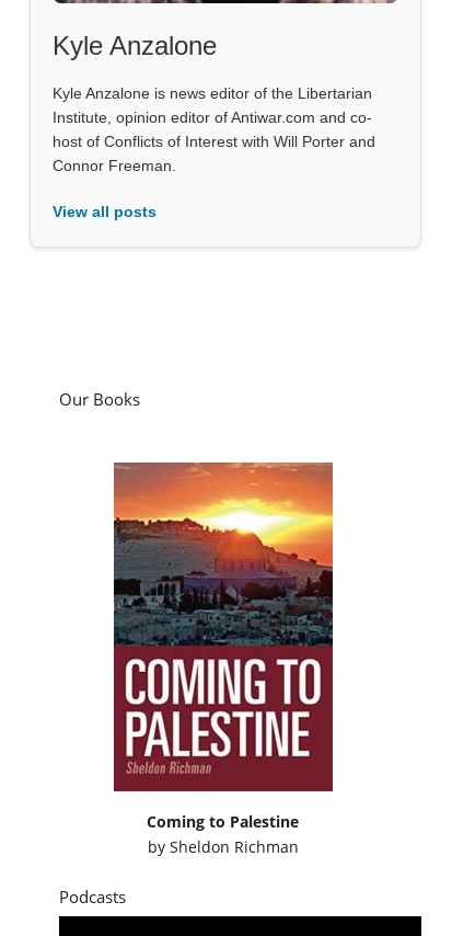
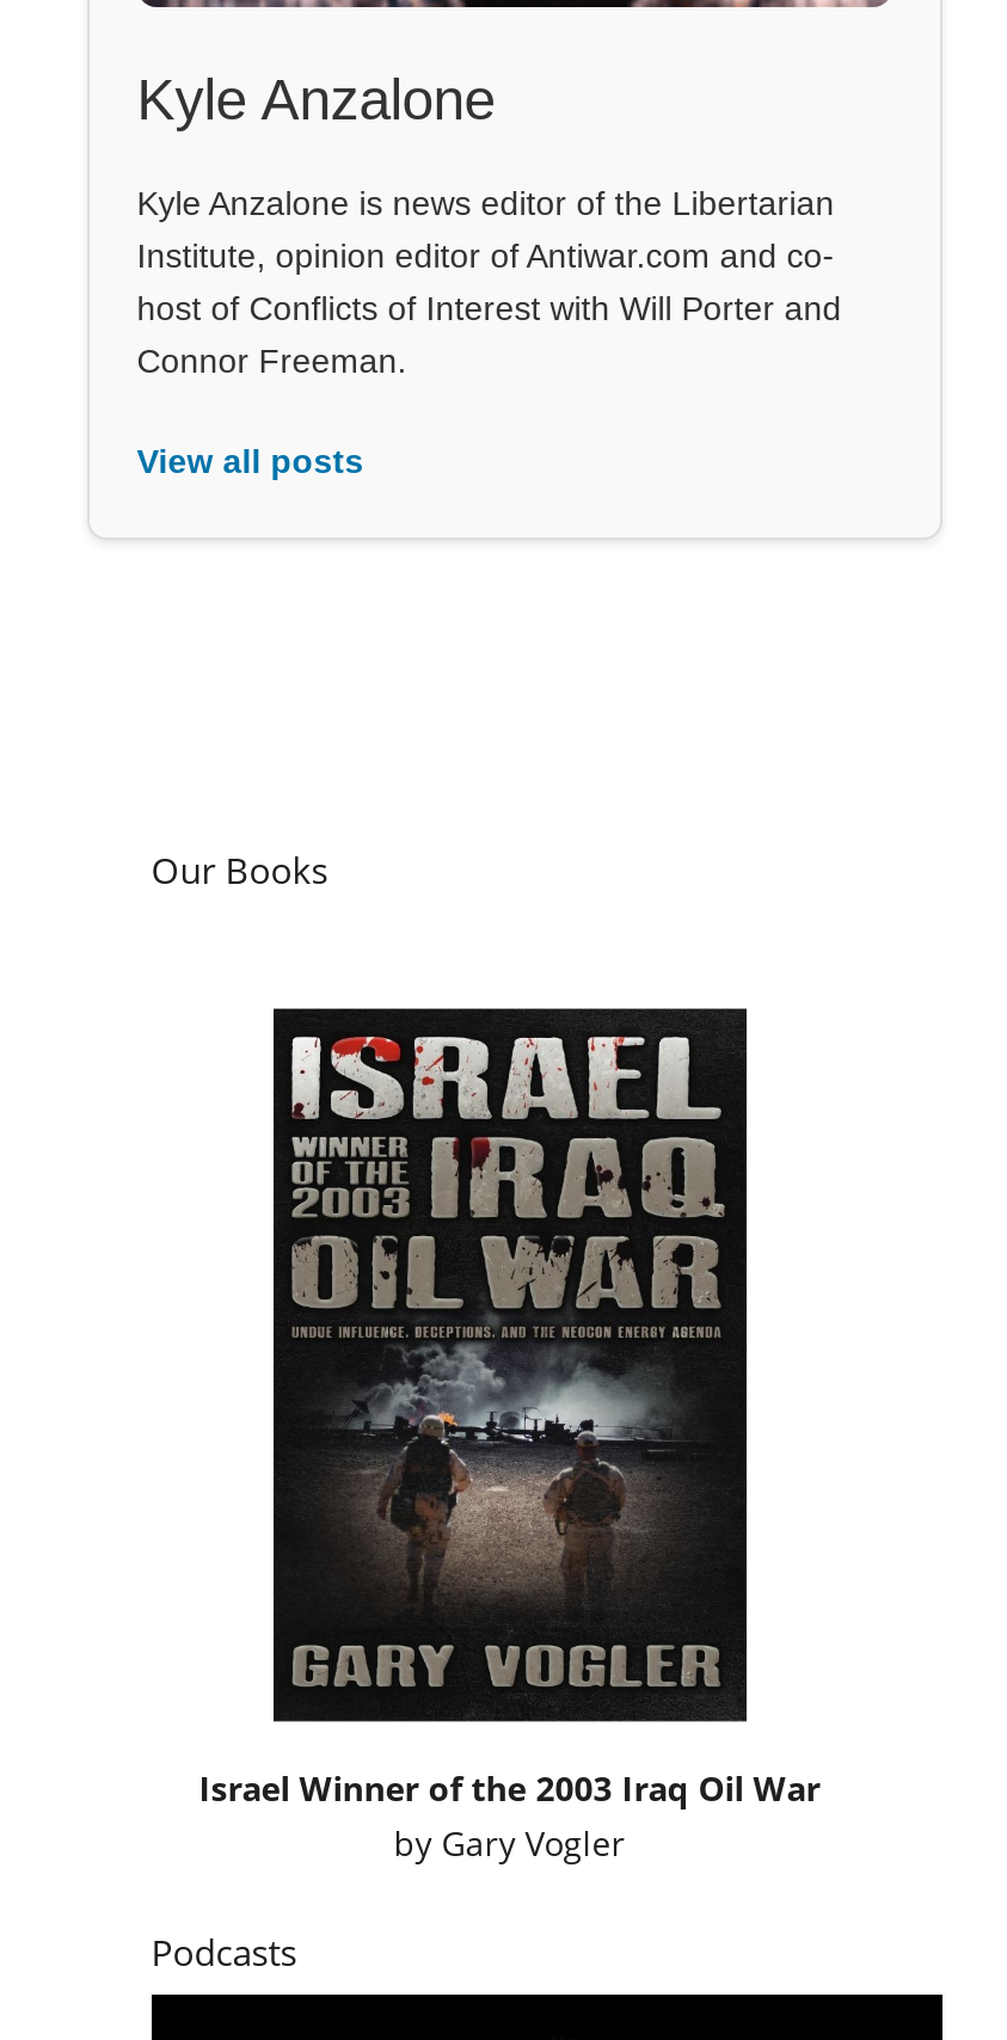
- [image]
- Coming to Palestine
- by Sheldon Richman
+ [image]
+ Israel Winner of the 2003 Iraq Oil War
+ by Gary Vogler
